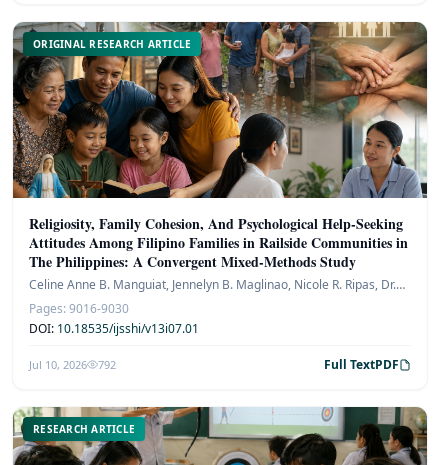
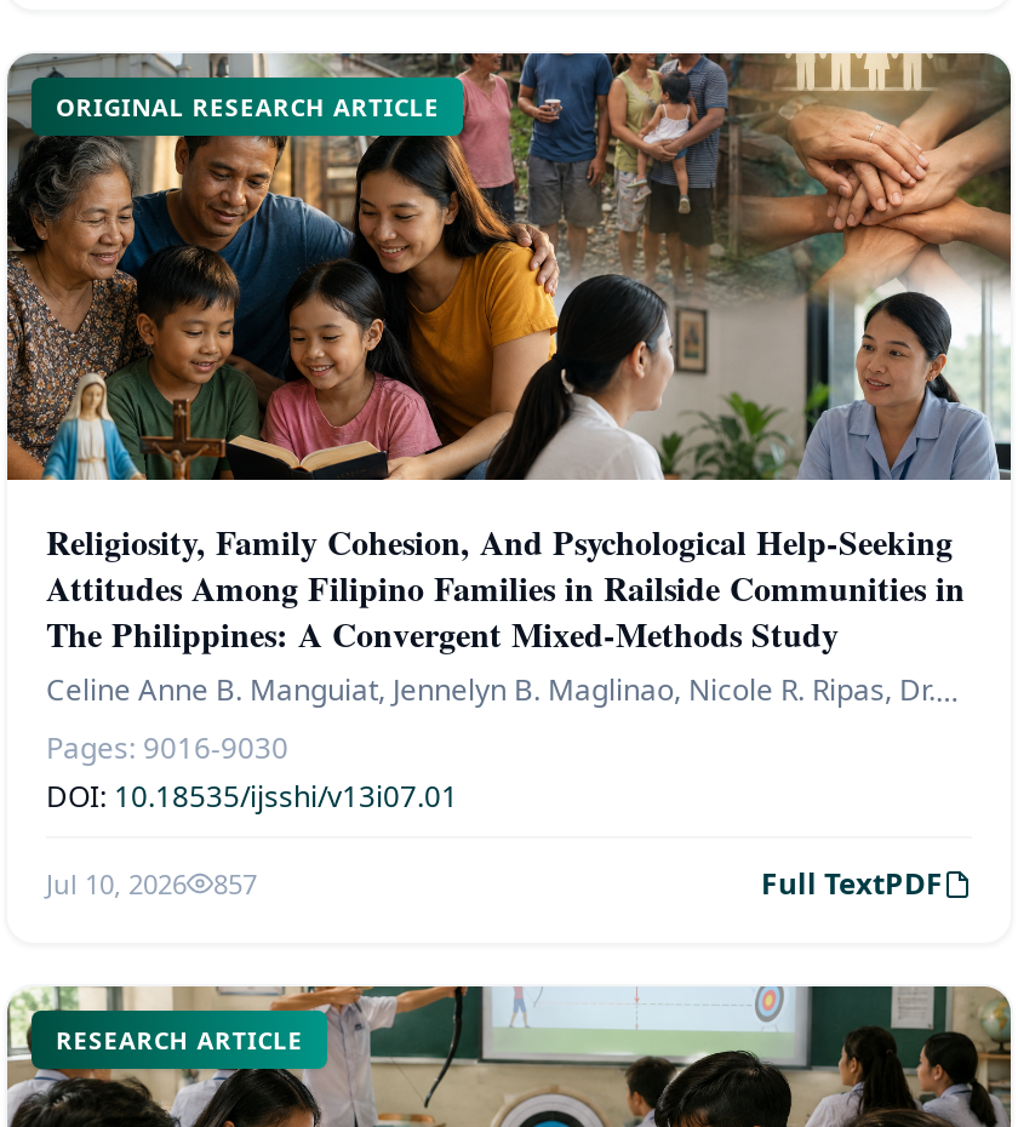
- Jul 10, 2026 792
+ Jul 10, 2026 857
